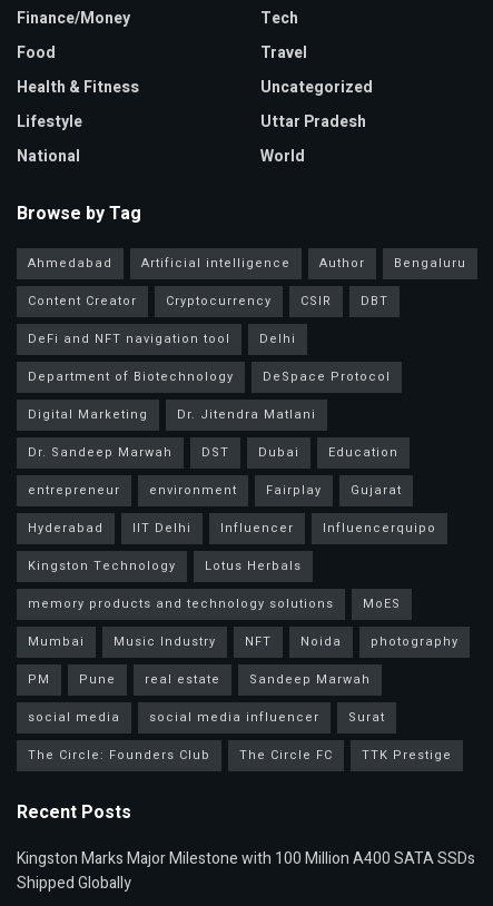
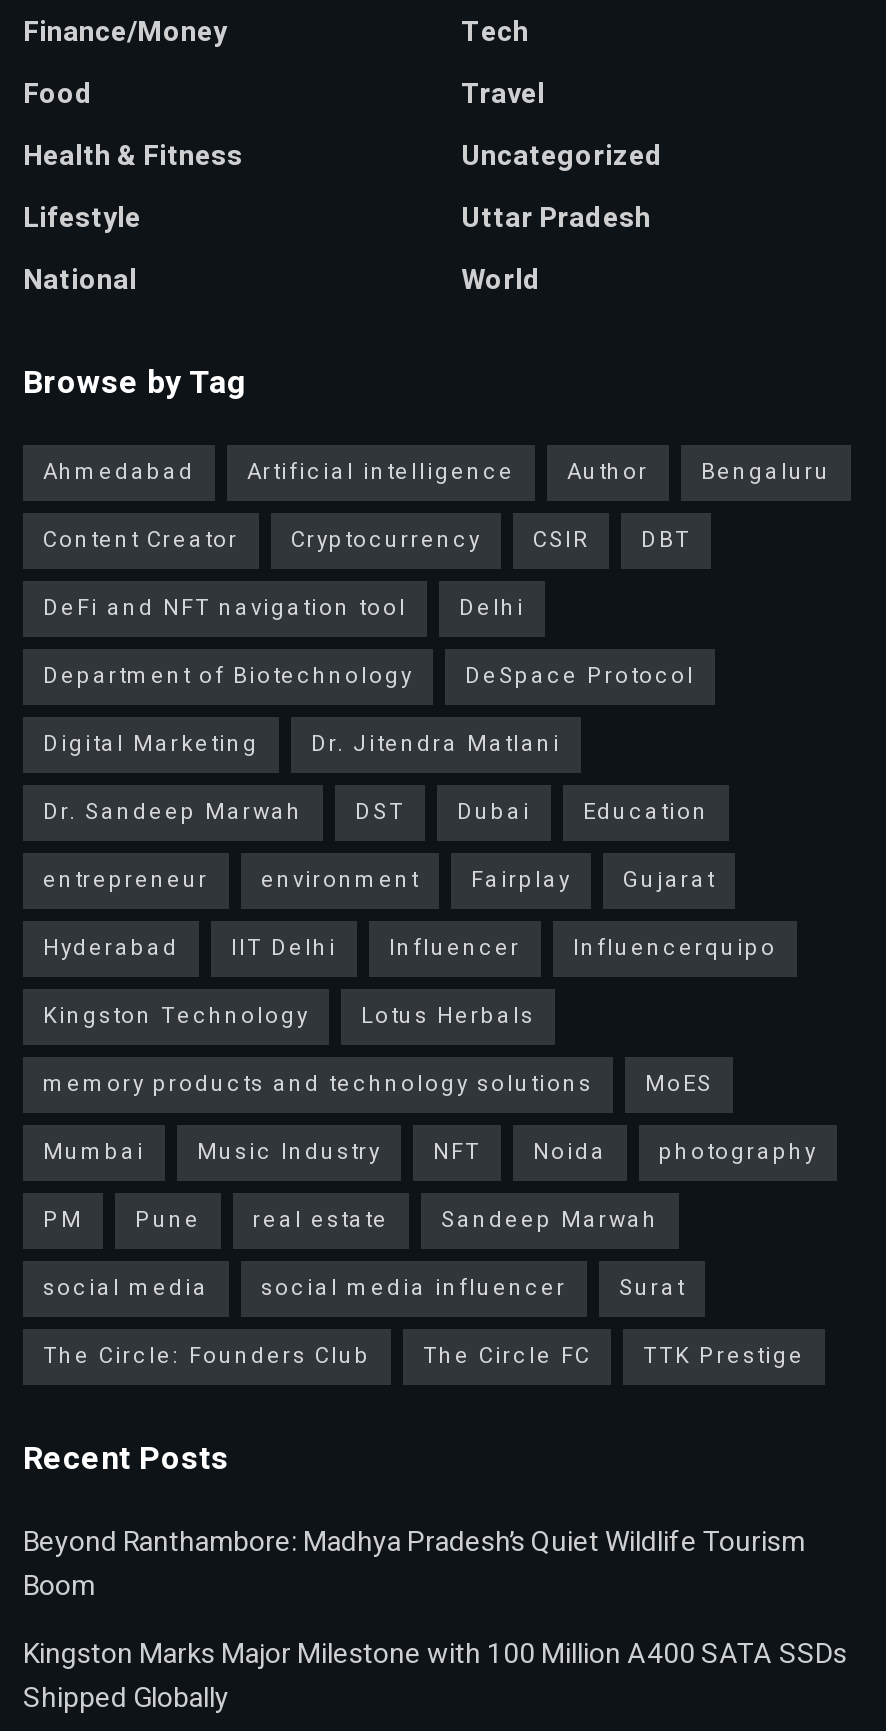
+ Beyond Ranthambore: Madhya Pradesh’s Quiet Wildlife Tourism
+ Boom
